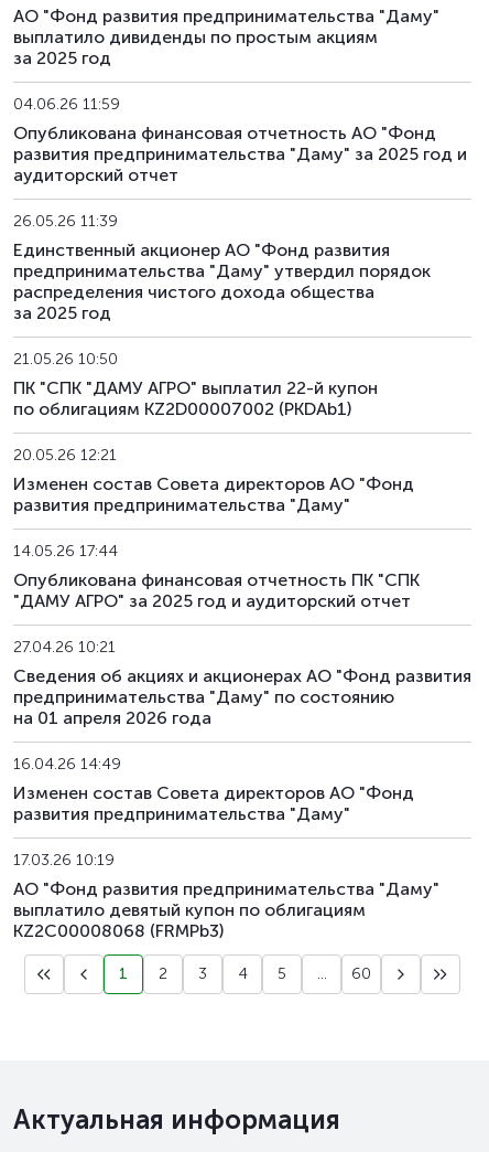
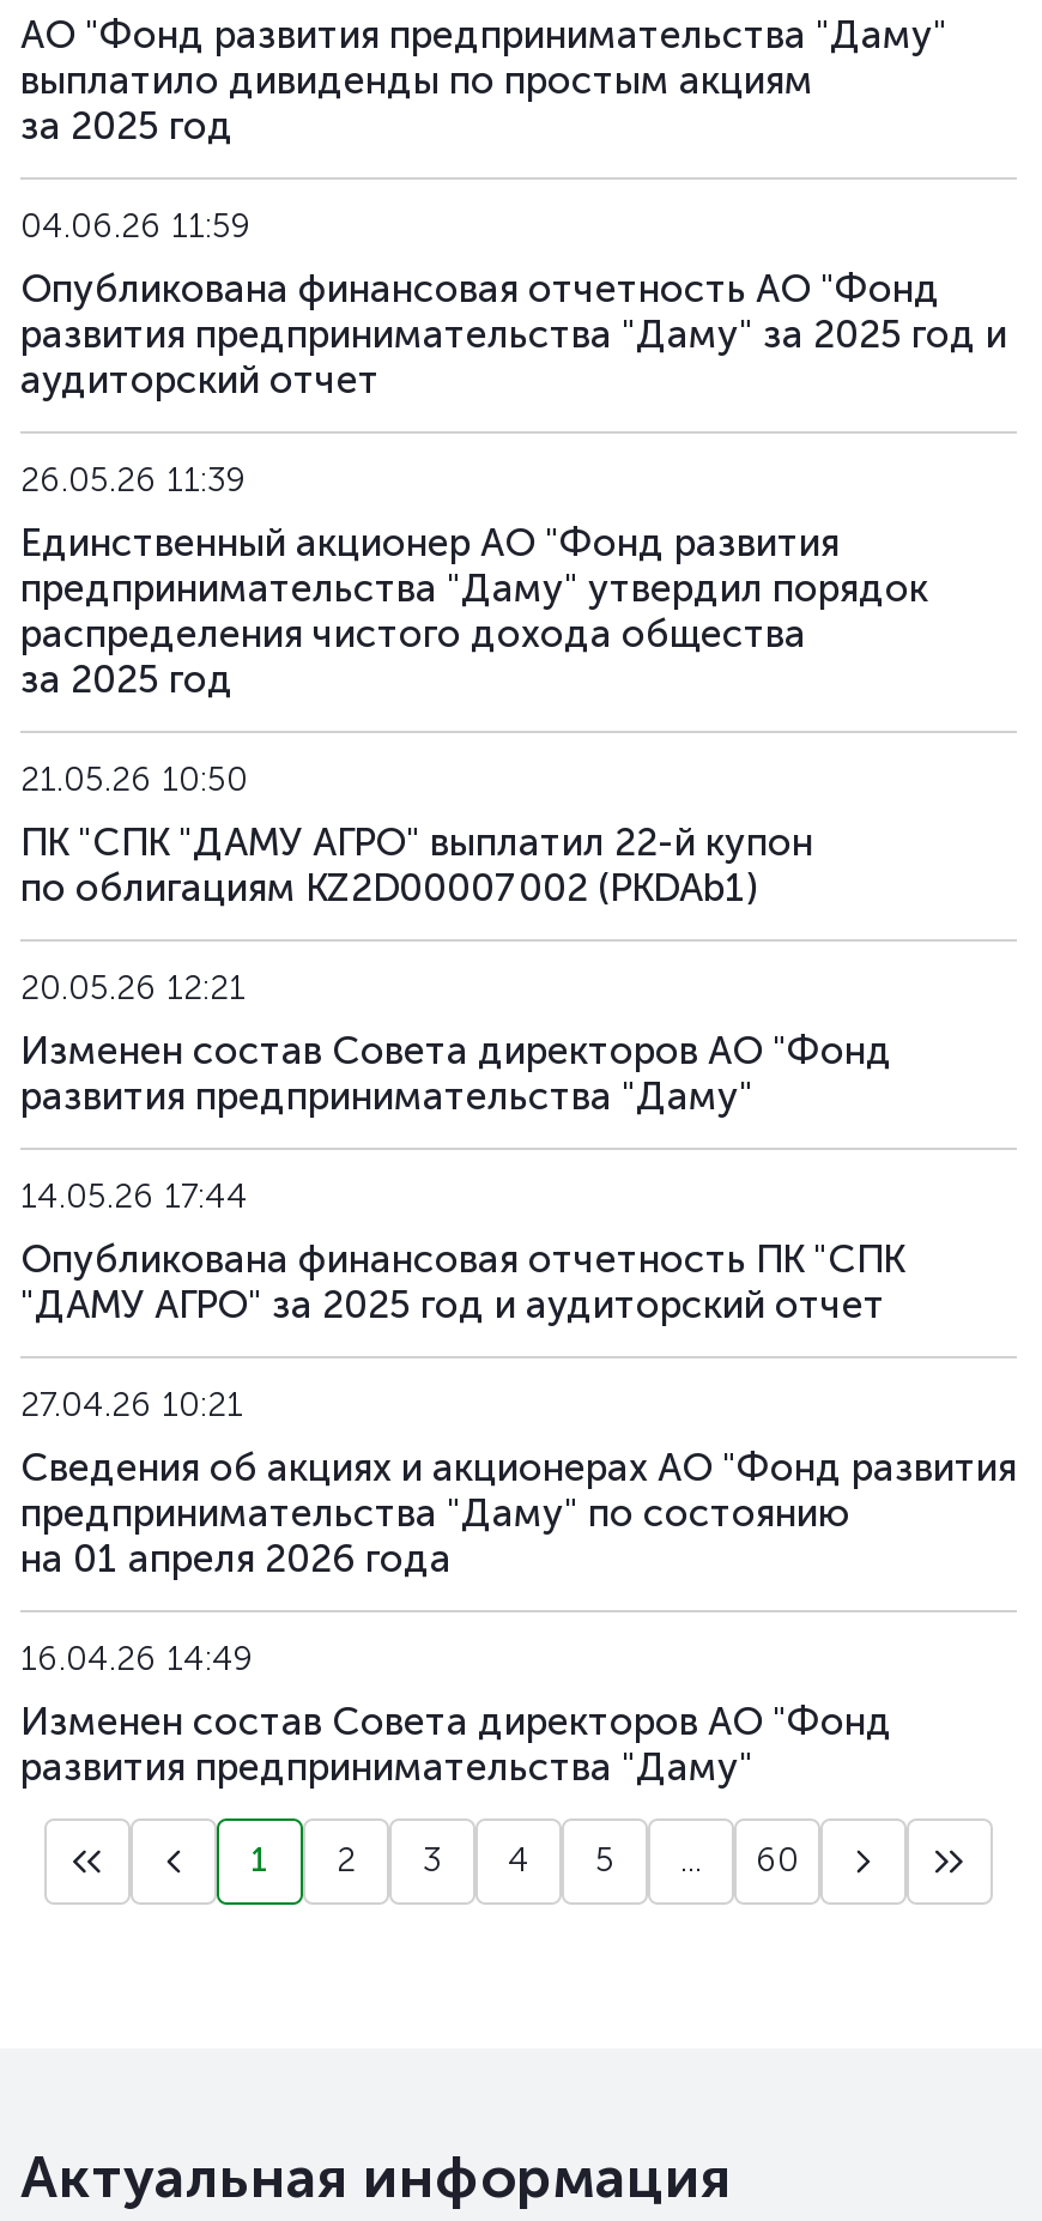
- 17.03.26 10:19
- АО "Фонд развития предпринимательства "Даму"
- выплатило девятый купон по облигациям
- KZ2C00008068 (FRMPb3)
